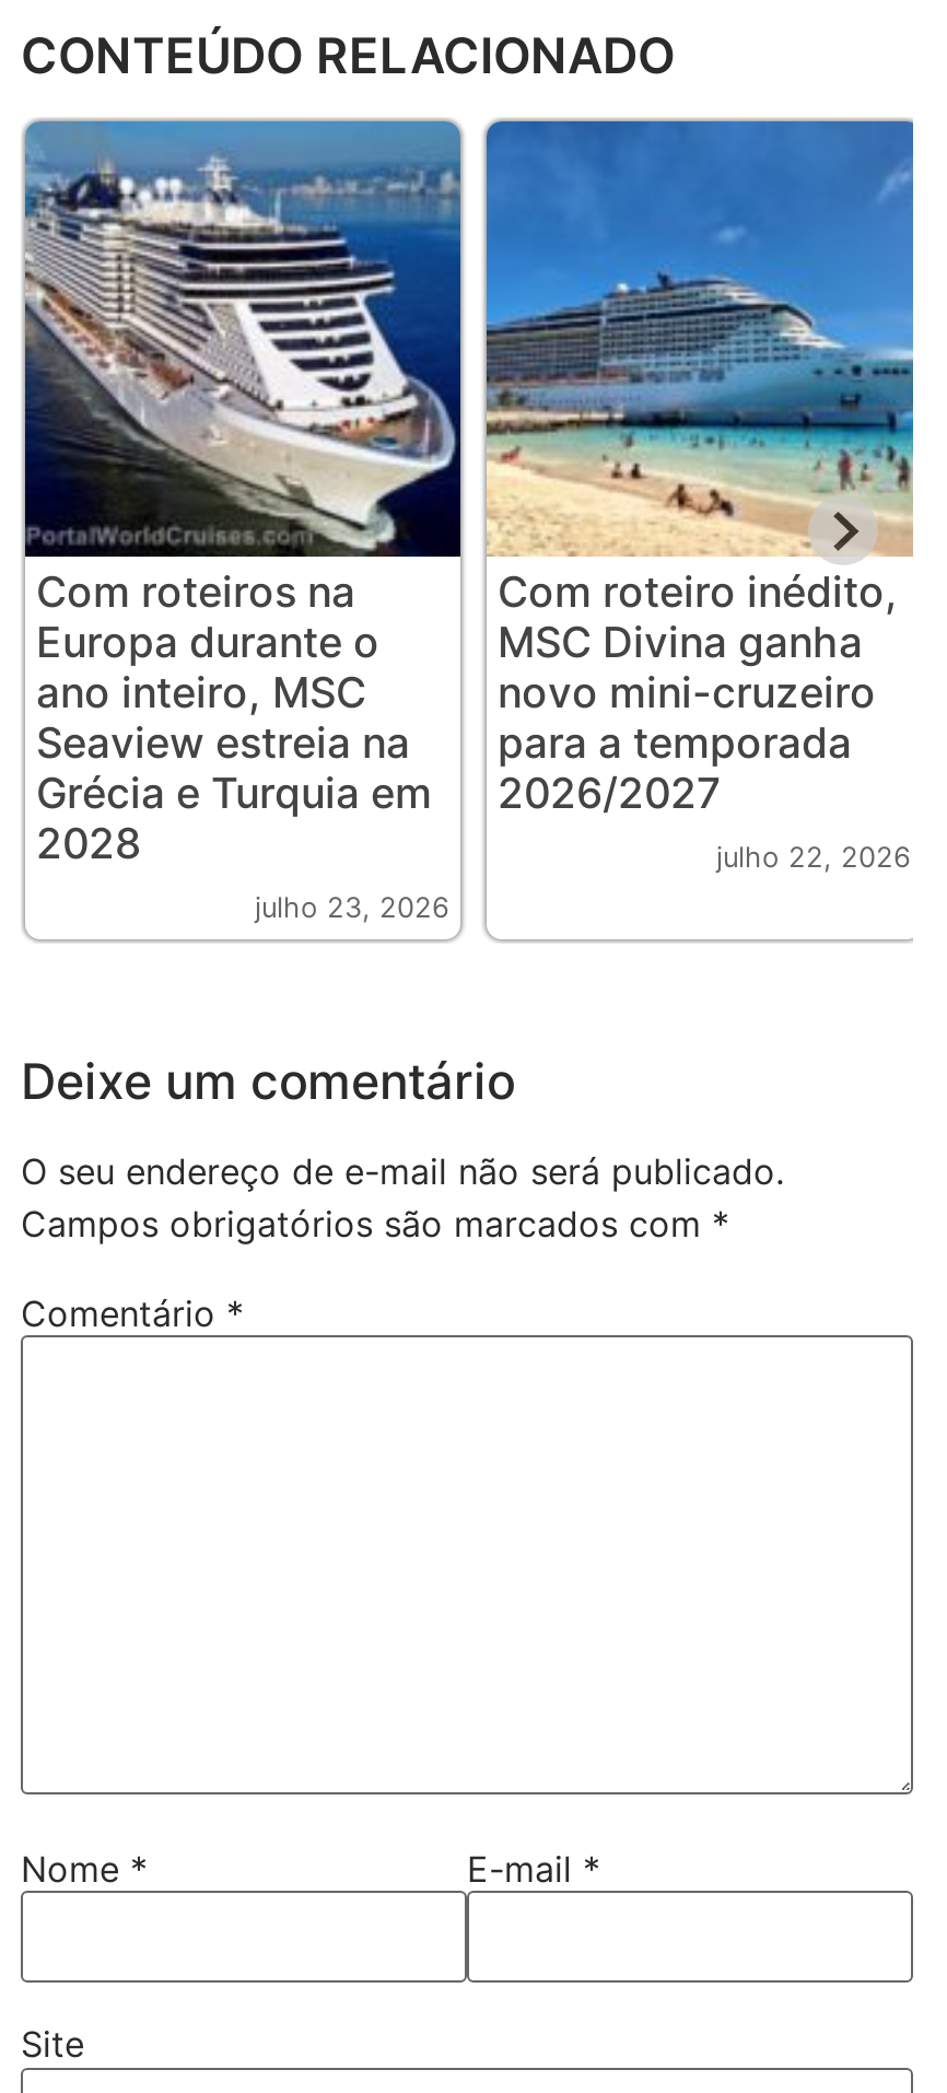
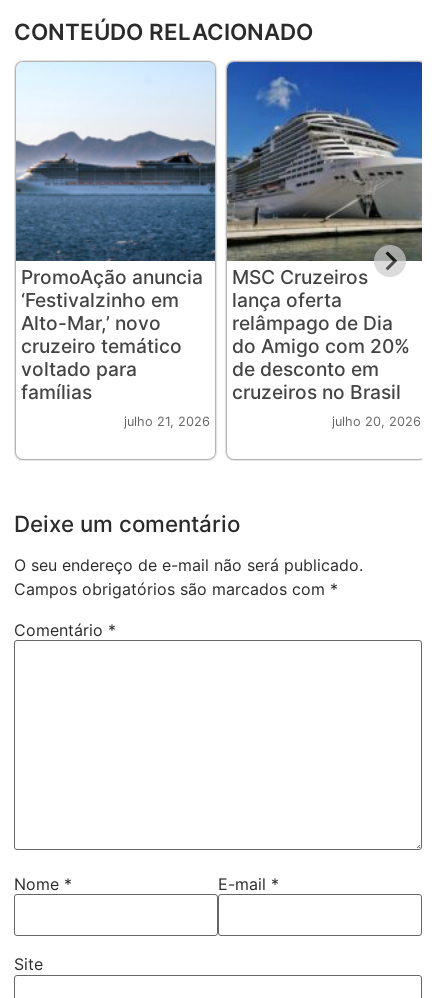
- [image]
- Com roteiros na
- Europa durante o
- ano inteiro, MSC
- Seaview estreia na
- Grécia e Turquia em
- 2028
- julho 23, 2026
+ [image]
+ PromoAção anuncia
+ ‘Festivalzinho em
+ Alto-Mar,’ novo
+ cruzeiro temático
+ voltado para
+ famílias
+ julho 21, 2026

- [image]
- Com roteiro inédito,
- MSC Divina ganha
- novo mini-cruzeiro
- para a temporada
- 2026/2027
- julho 22, 2026
+ [image]
+ MSC Cruzeiros
+ lança oferta
+ relâmpago de Dia
+ do Amigo com 20%
+ de desconto em
+ cruzeiros no Brasil
+ julho 20, 2026
